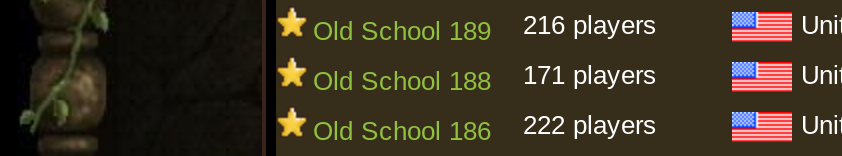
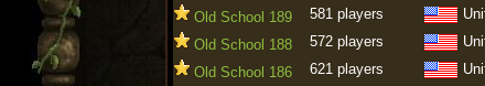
- Old School 189 216 players
+ Old School 189 581 players

- Old School 188 171 players
+ Old School 188 572 players

- Old School 186 222 players
+ Old School 186 621 players
